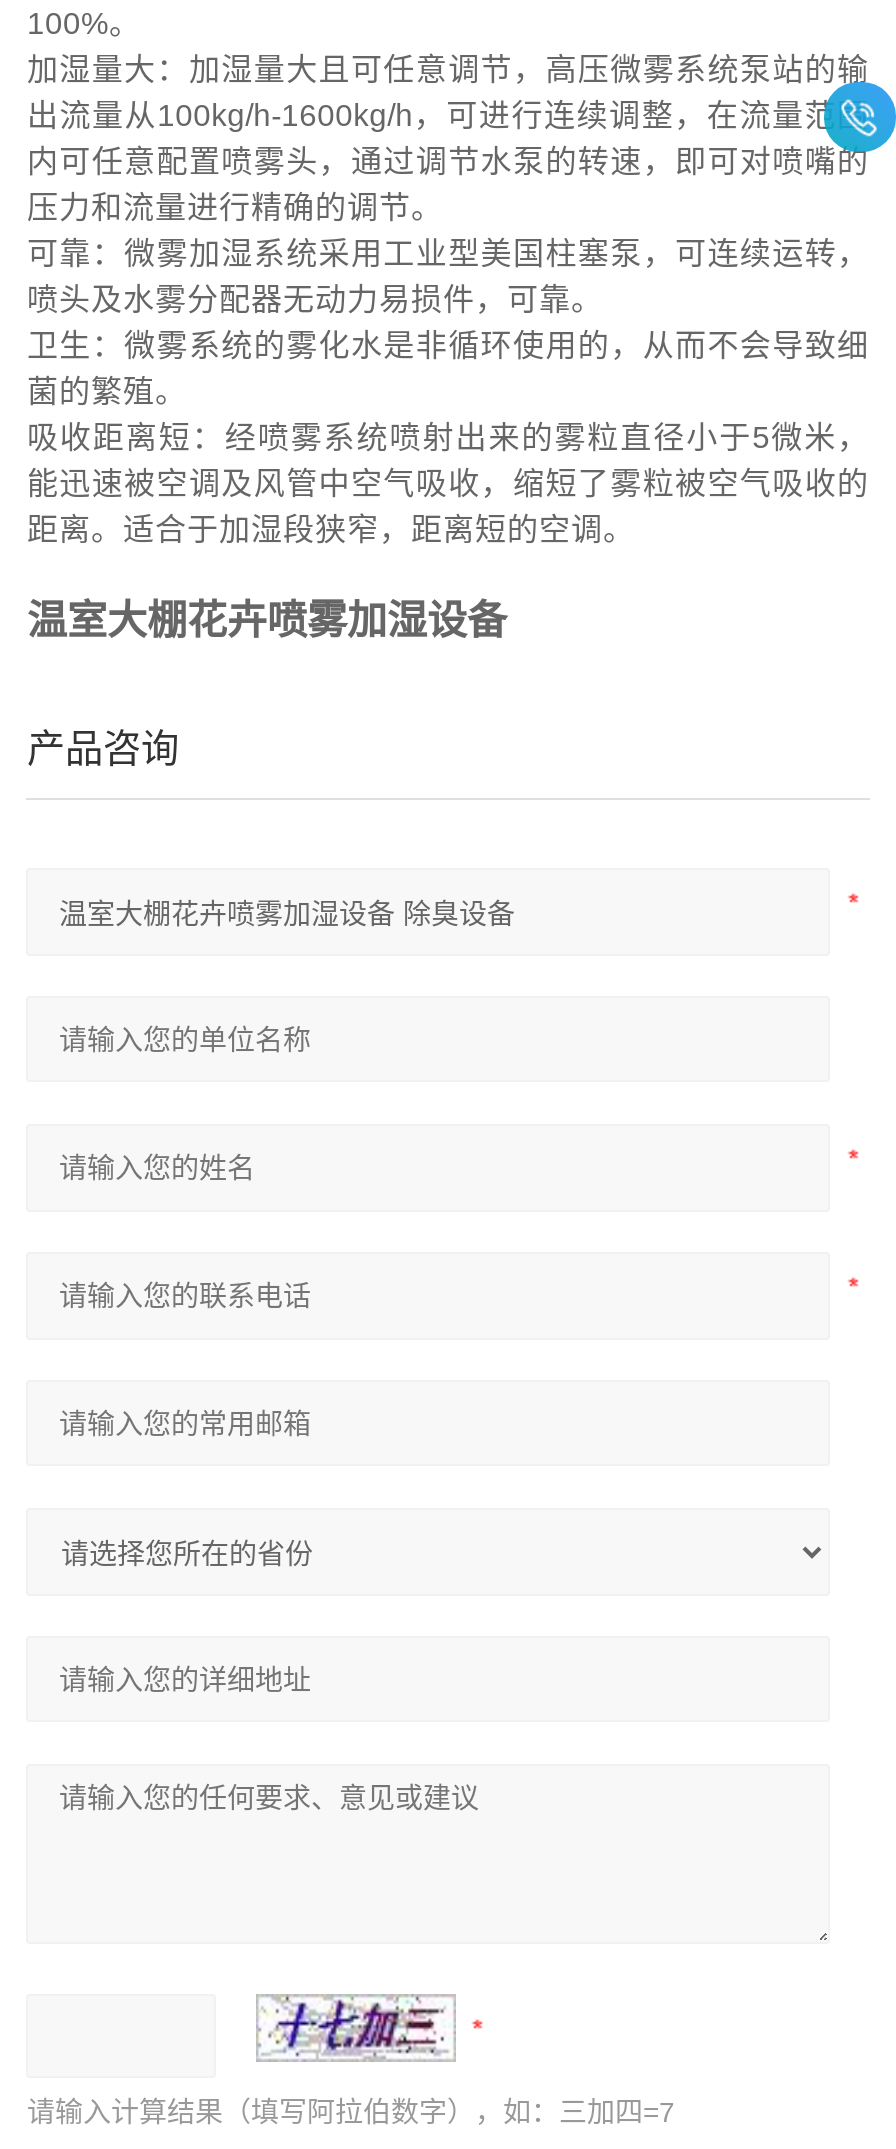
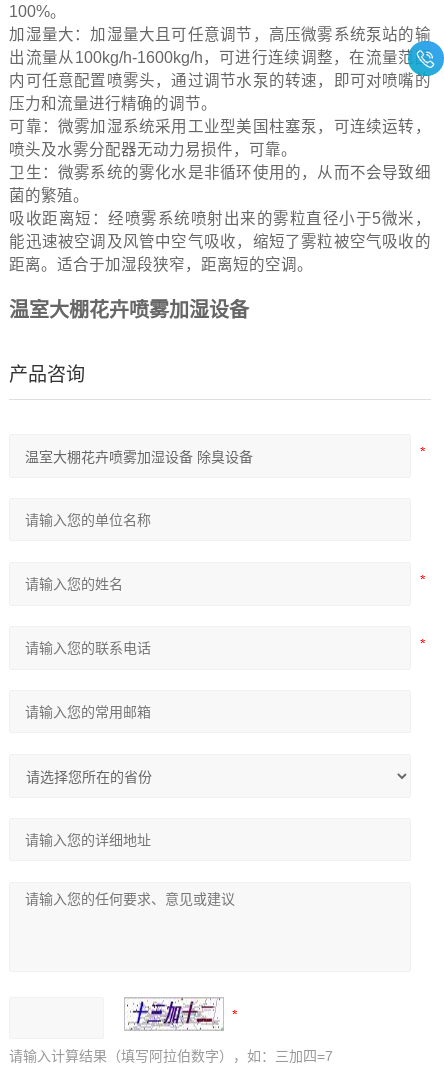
- [image]
+ [image]
